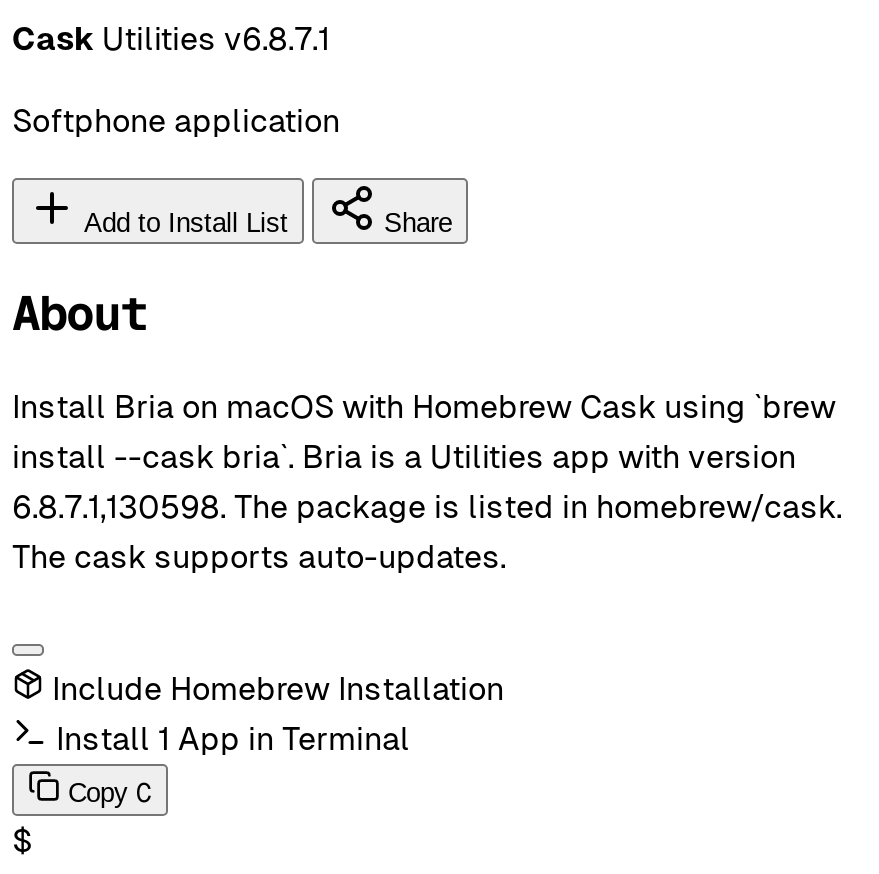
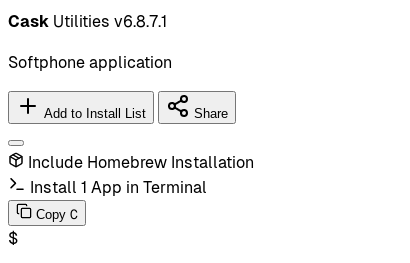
- About
- Install Bria on macOS with Homebrew Cask using `brew
- install --cask bria`. Bria is a Utilities app with version
- 6.8.7.1,130598. The package is listed in homebrew/cask.
- The cask supports auto-updates.
